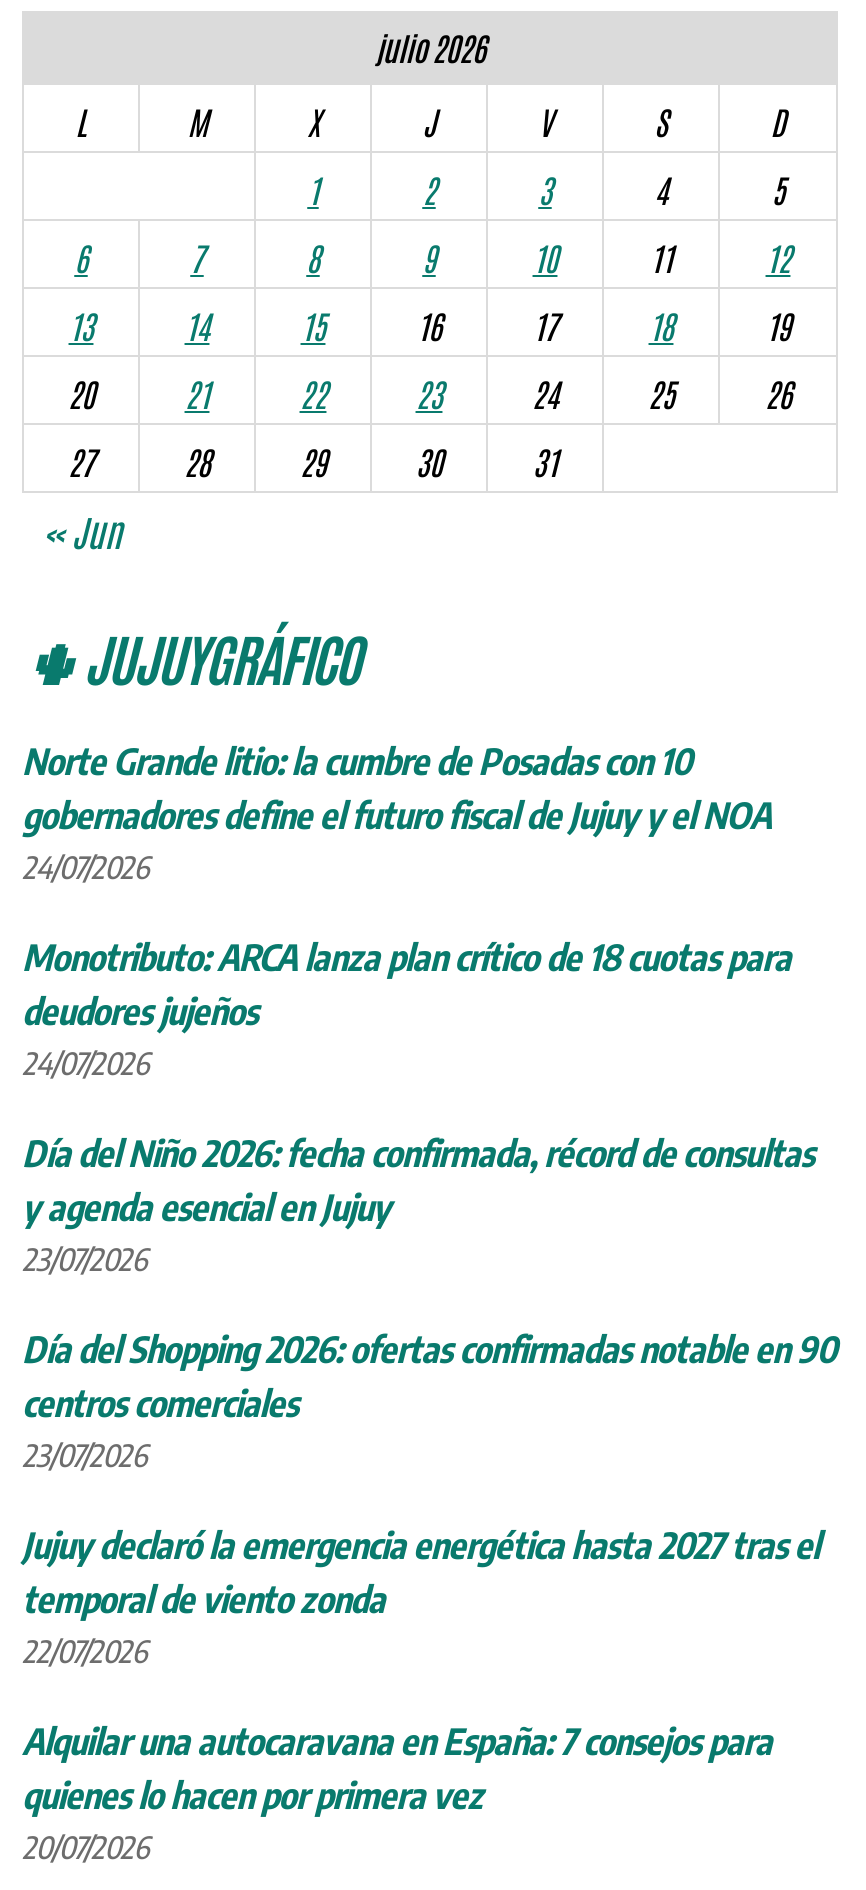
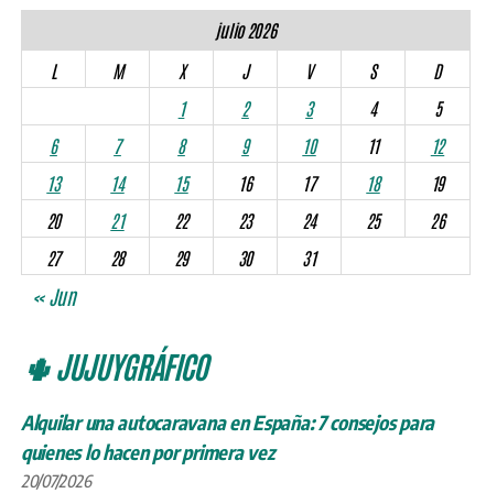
- Norte Grande litio: la cumbre de Posadas con 10
- gobernadores define el futuro fiscal de Jujuy y el NOA
- 24/07/2026
- Monotributo: ARCA lanza plan crítico de 18 cuotas para
- deudores jujeños
- 24/07/2026
- Día del Niño 2026: fecha confirmada, récord de consultas
- y agenda esencial en Jujuy
- 23/07/2026
- Día del Shopping 2026: ofertas confirmadas notable en 90
- centros comerciales
- 23/07/2026
- Jujuy declaró la emergencia energética hasta 2027 tras el
- temporal de viento zonda
- 22/07/2026
